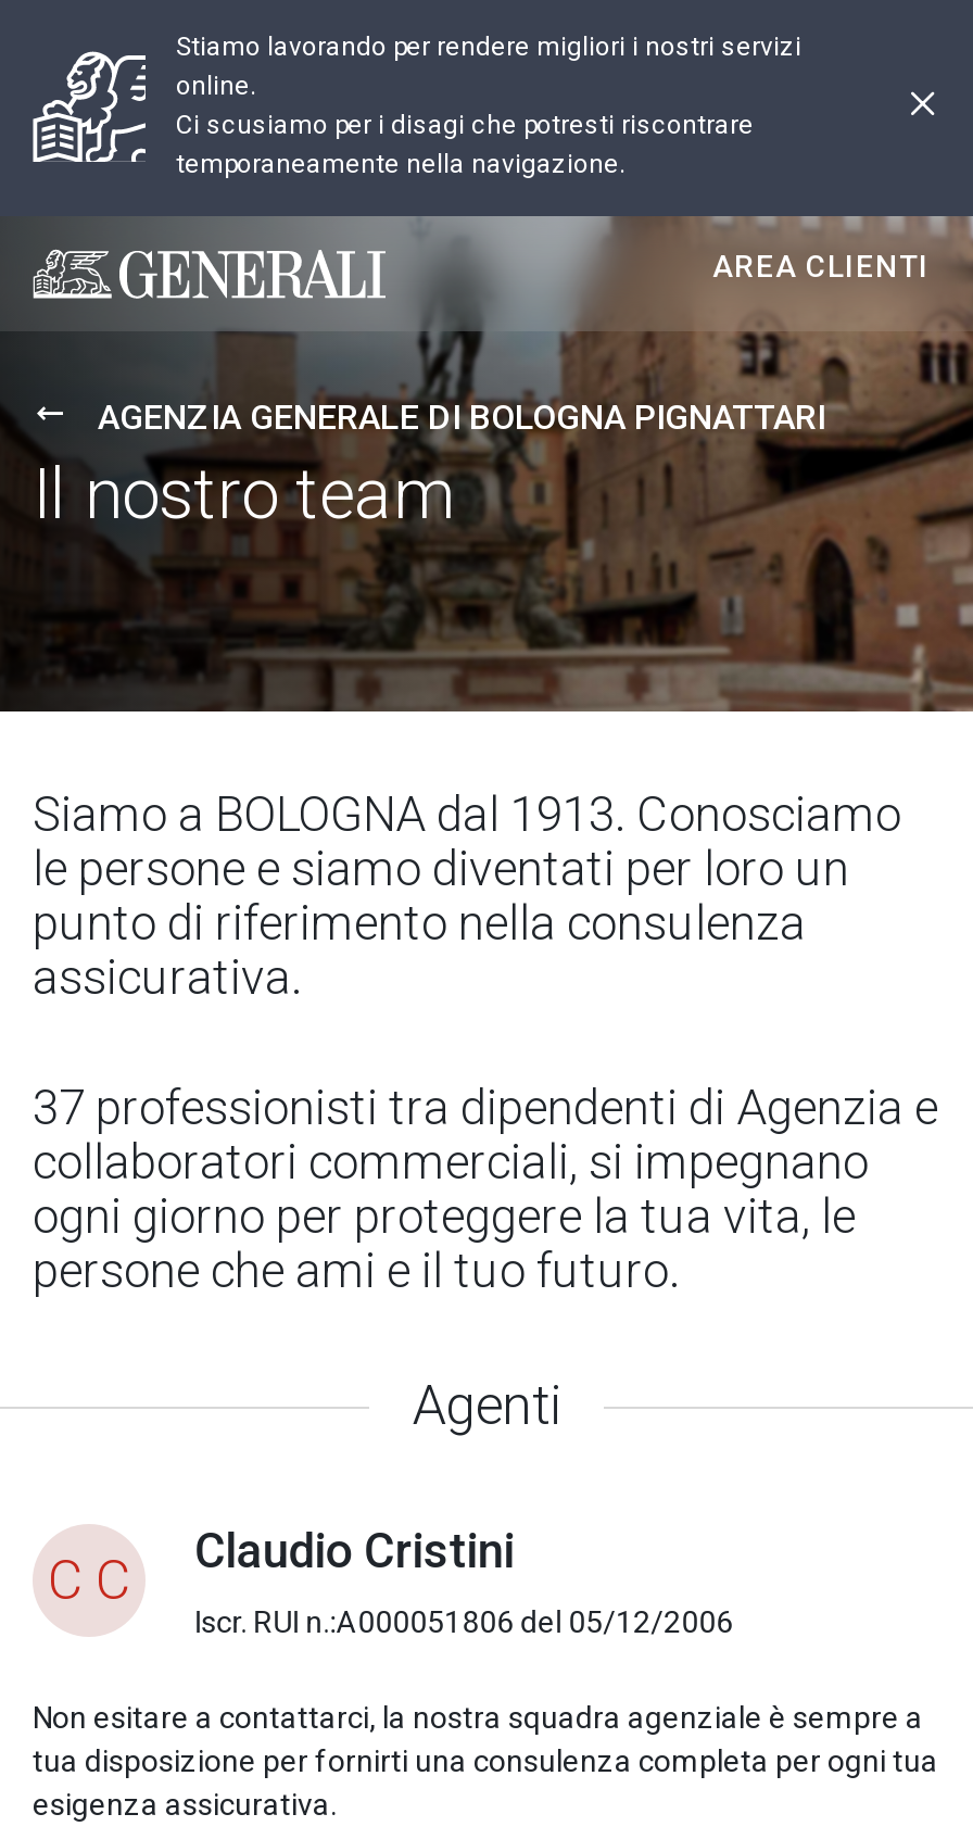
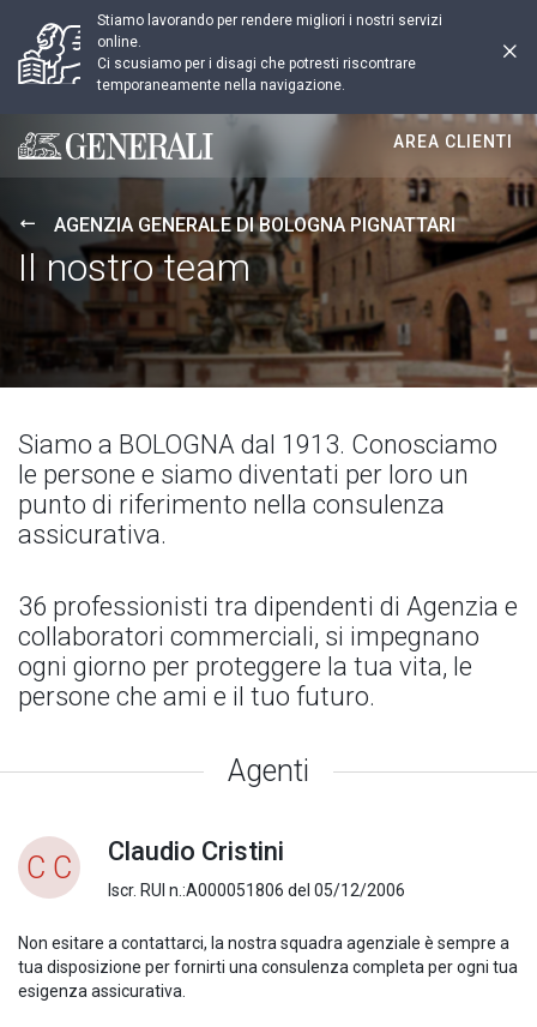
- 37 professionisti tra dipendenti di Agenzia e
+ 36 professionisti tra dipendenti di Agenzia e
